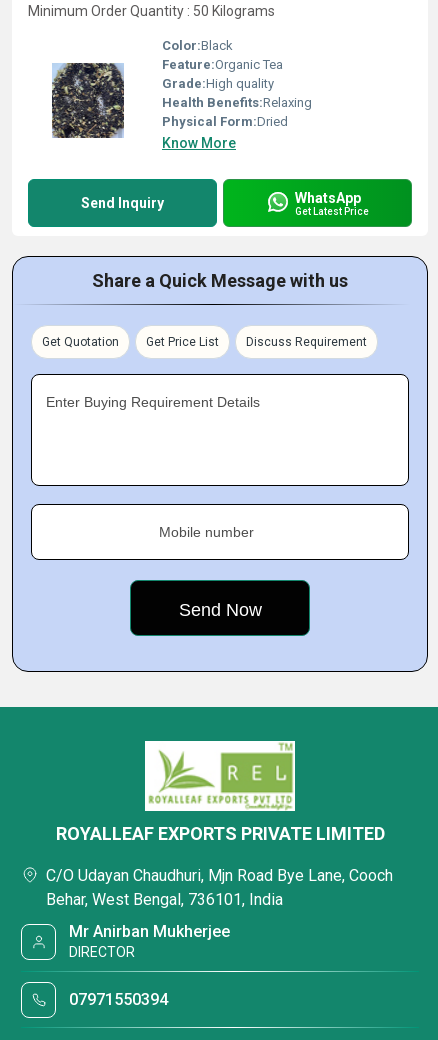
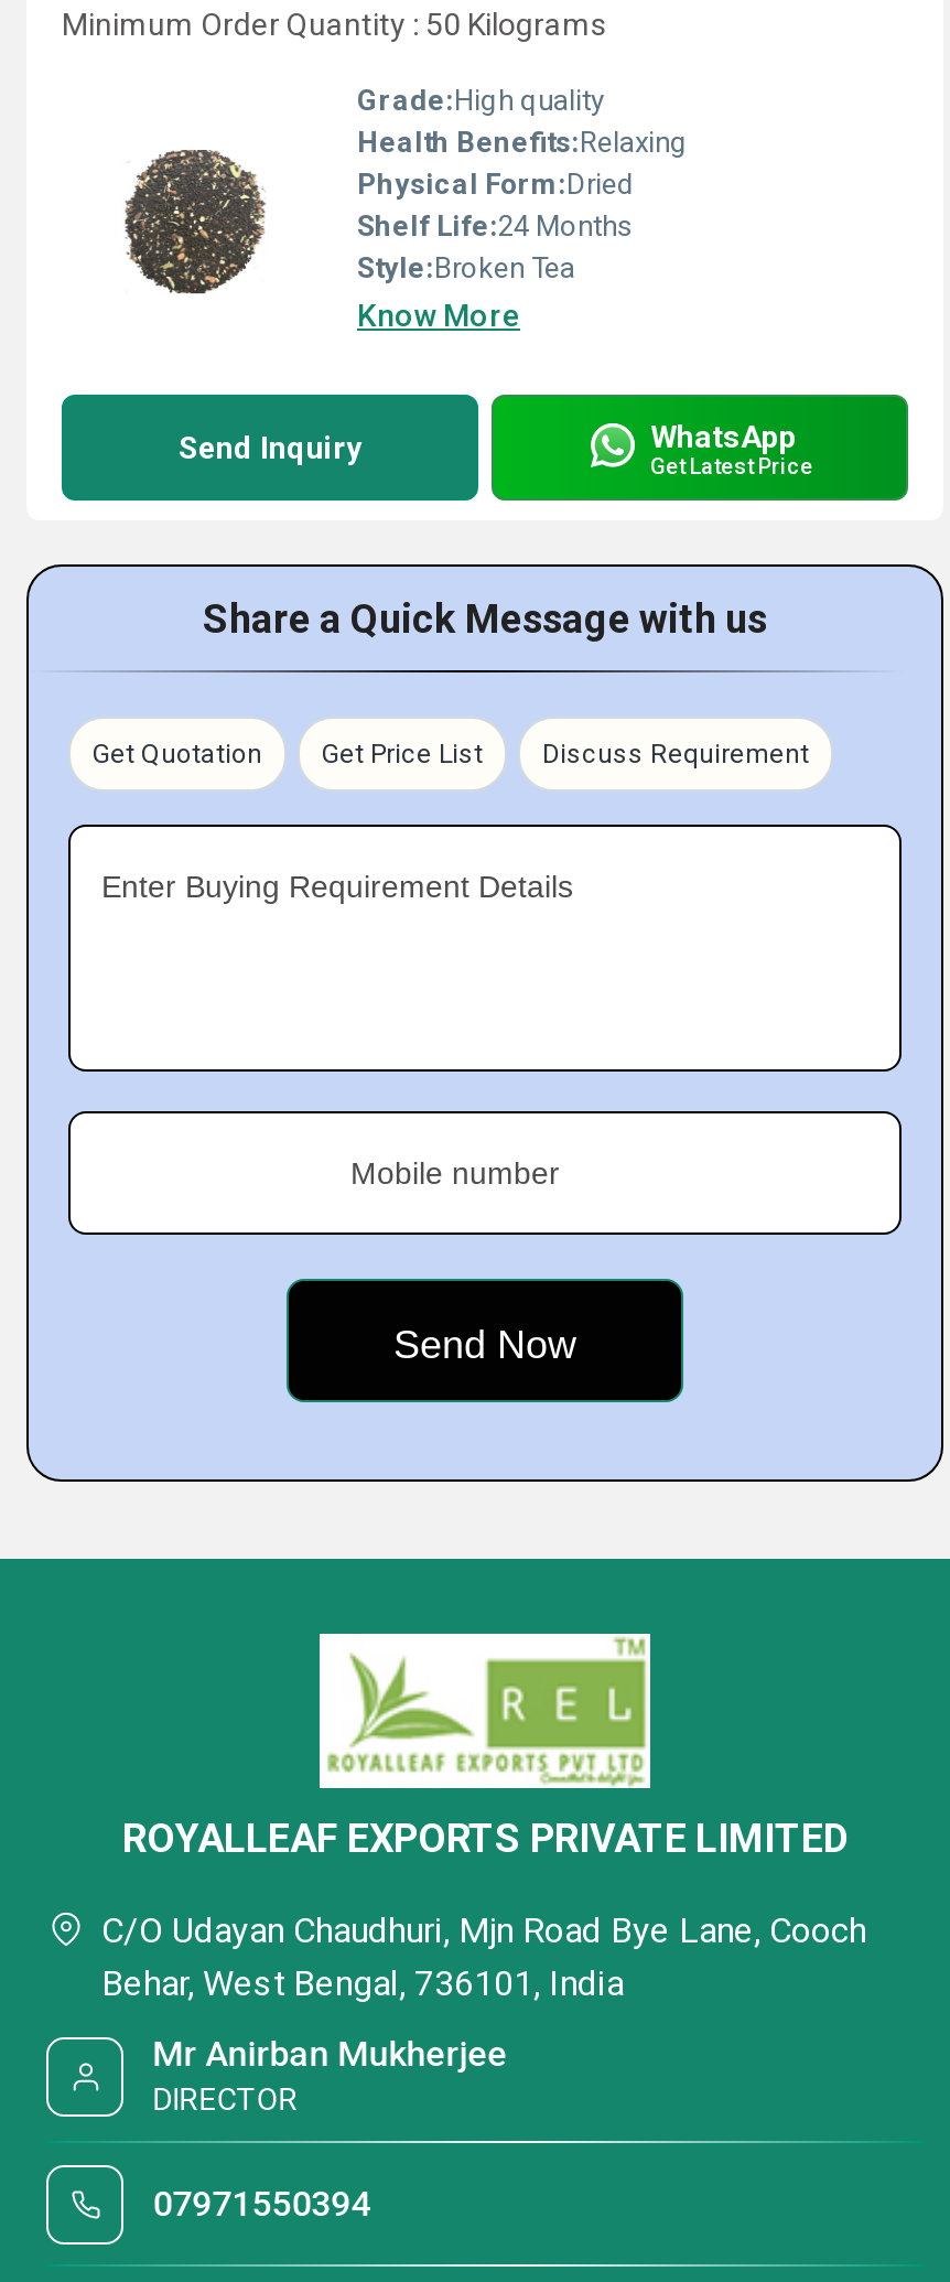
- Color:Black
- Feature:Organic Tea

- [image]
+ [image]

moved up: Grade:High quality | Health Benefits:Relaxing | Physical Form:Dried

+ Shelf Life:24 Months
+ Style:Broken Tea
